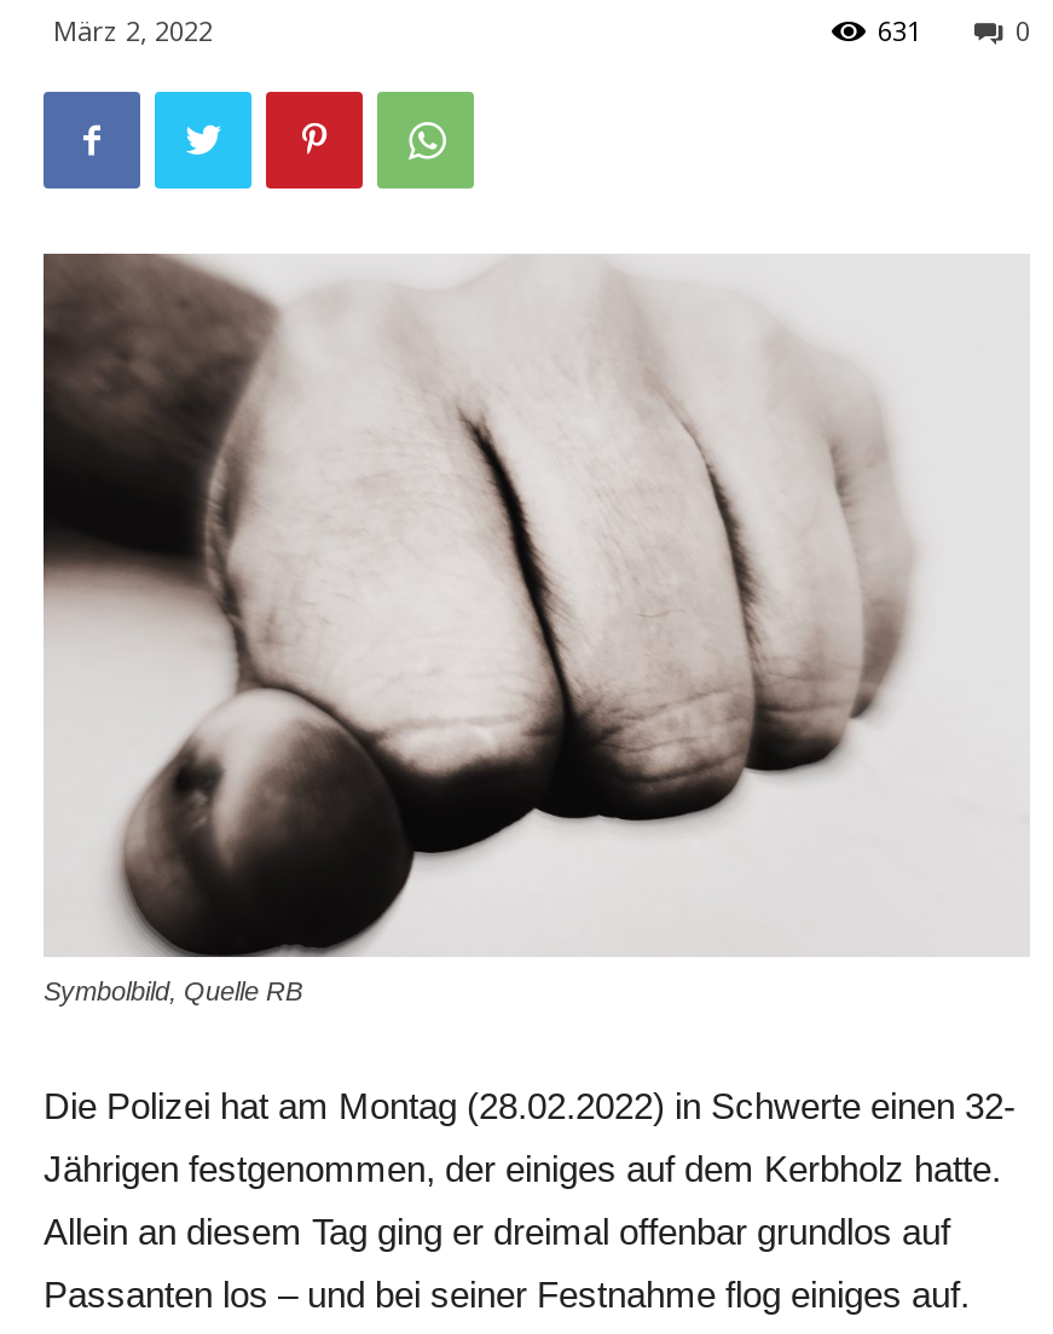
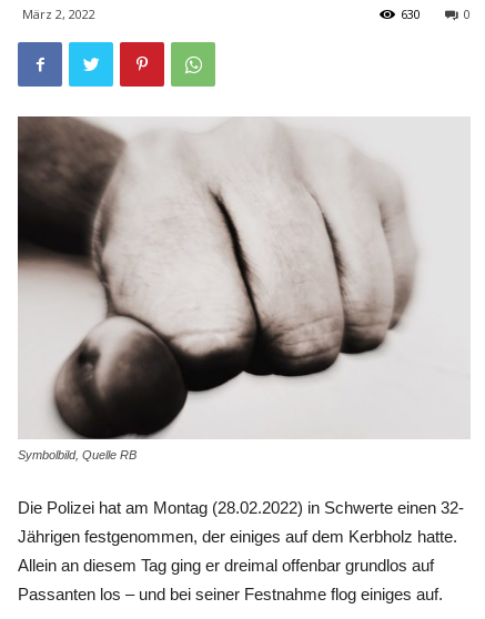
- 631
+ 630
